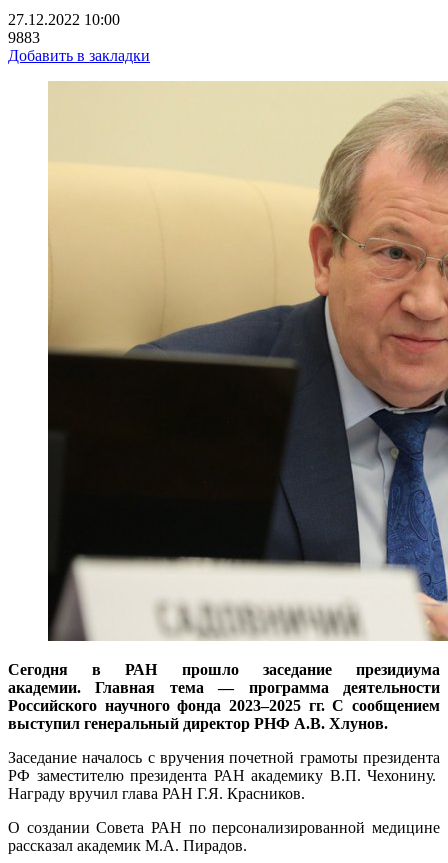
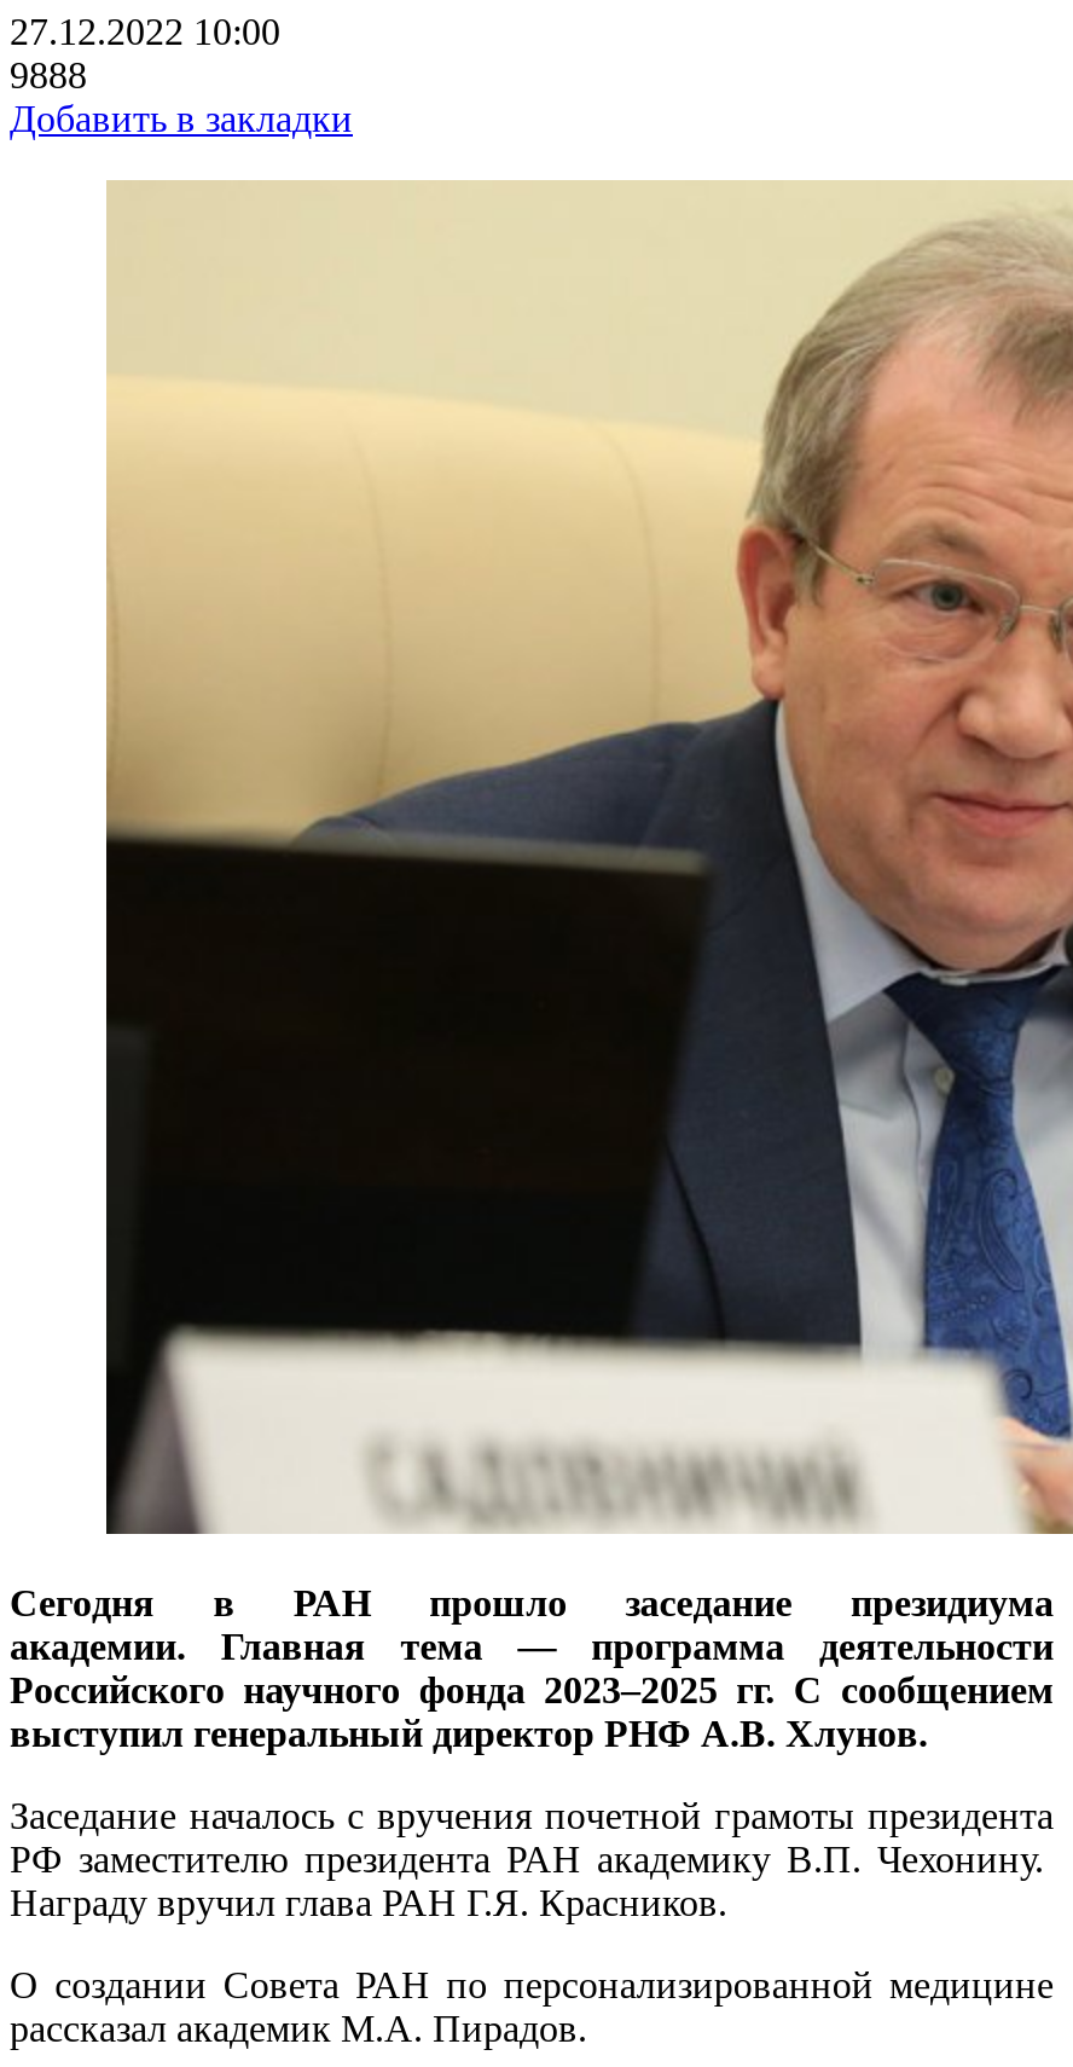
- 9883
+ 9888
